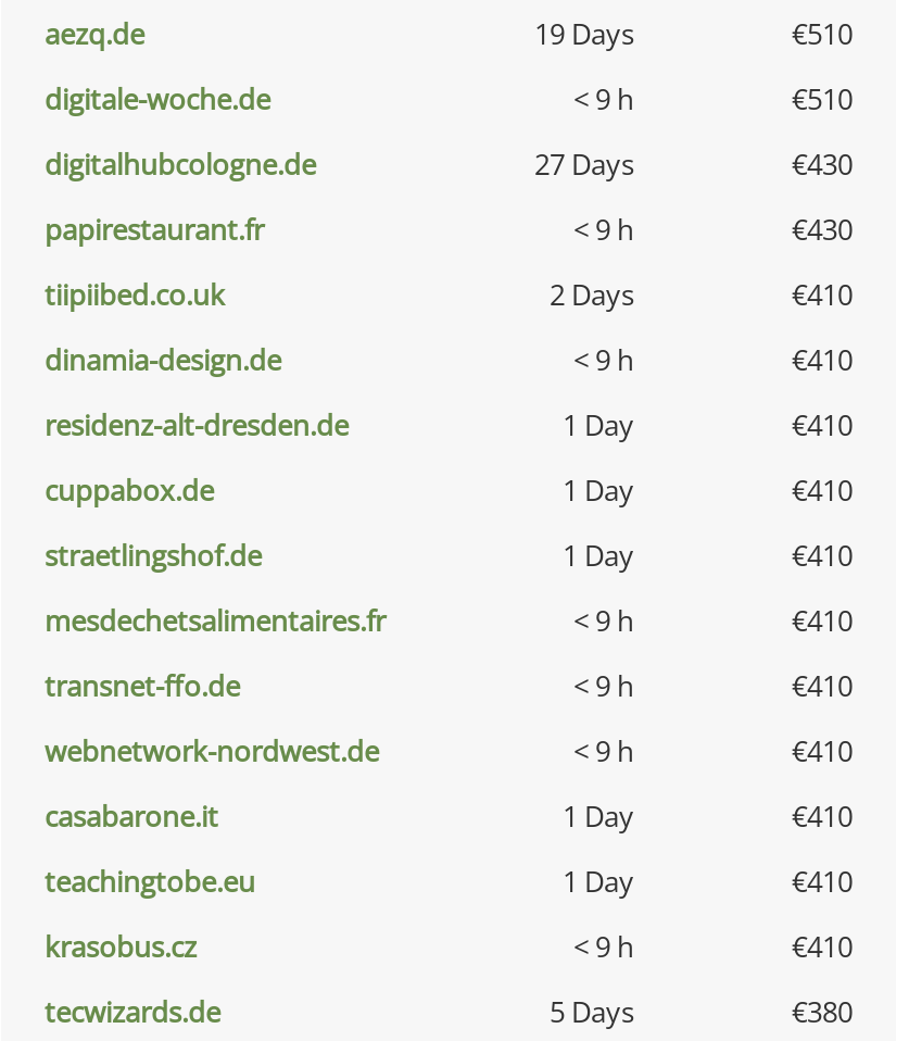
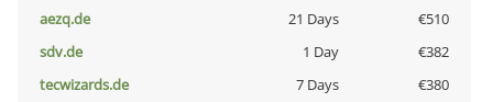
- 19 Days
+ 21 Days

- digitale-woche.de
- < 9 h
- €510
- digitalhubcologne.de
- 27 Days
- €430
- papirestaurant.fr
- < 9 h
- €430
- tiipiibed.co.uk
- 2 Days
- €410
- dinamia-design.de
- < 9 h
- €410
- residenz-alt-dresden.de
+ sdv.de

- €410
- cuppabox.de
- 1 Day
- €410
- straetlingshof.de
- 1 Day
- €410
- mesdechetsalimentaires.fr
- < 9 h
- €410
- transnet-ffo.de
- < 9 h
- €410
- webnetwork-nordwest.de
- < 9 h
- €410
- casabarone.it
- 1 Day
- €410
- teachingtobe.eu
- 1 Day
- €410
- krasobus.cz
- < 9 h
- €410
+ €382

- 5 Days
+ 7 Days
